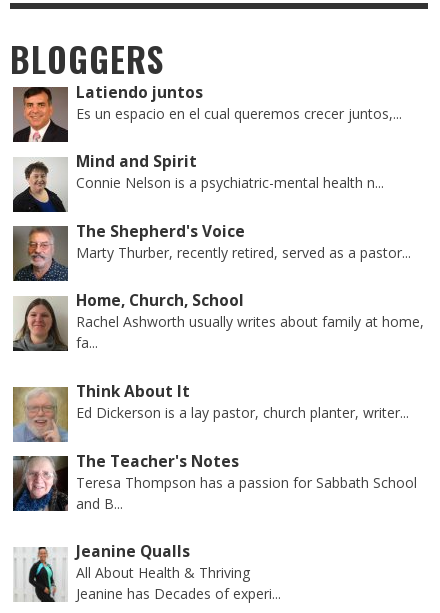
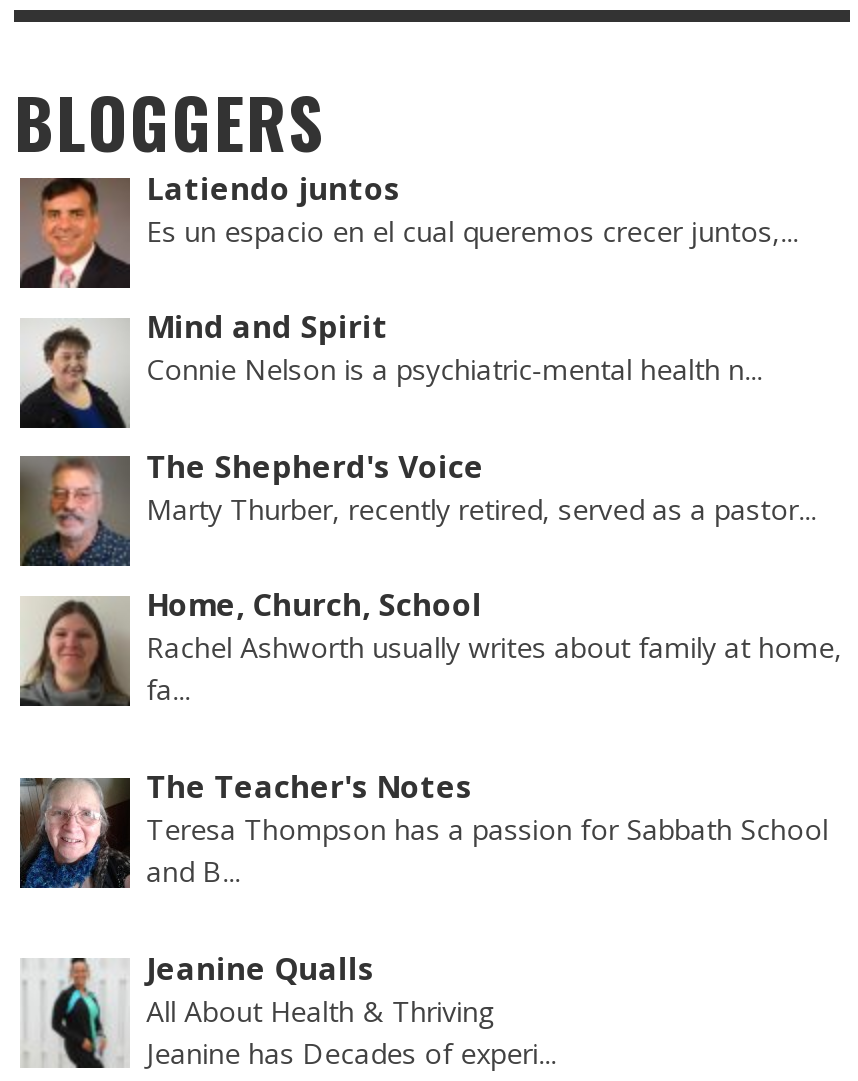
- [image]
- Think About It
- Ed Dickerson is a lay pastor, church planter, writer...
